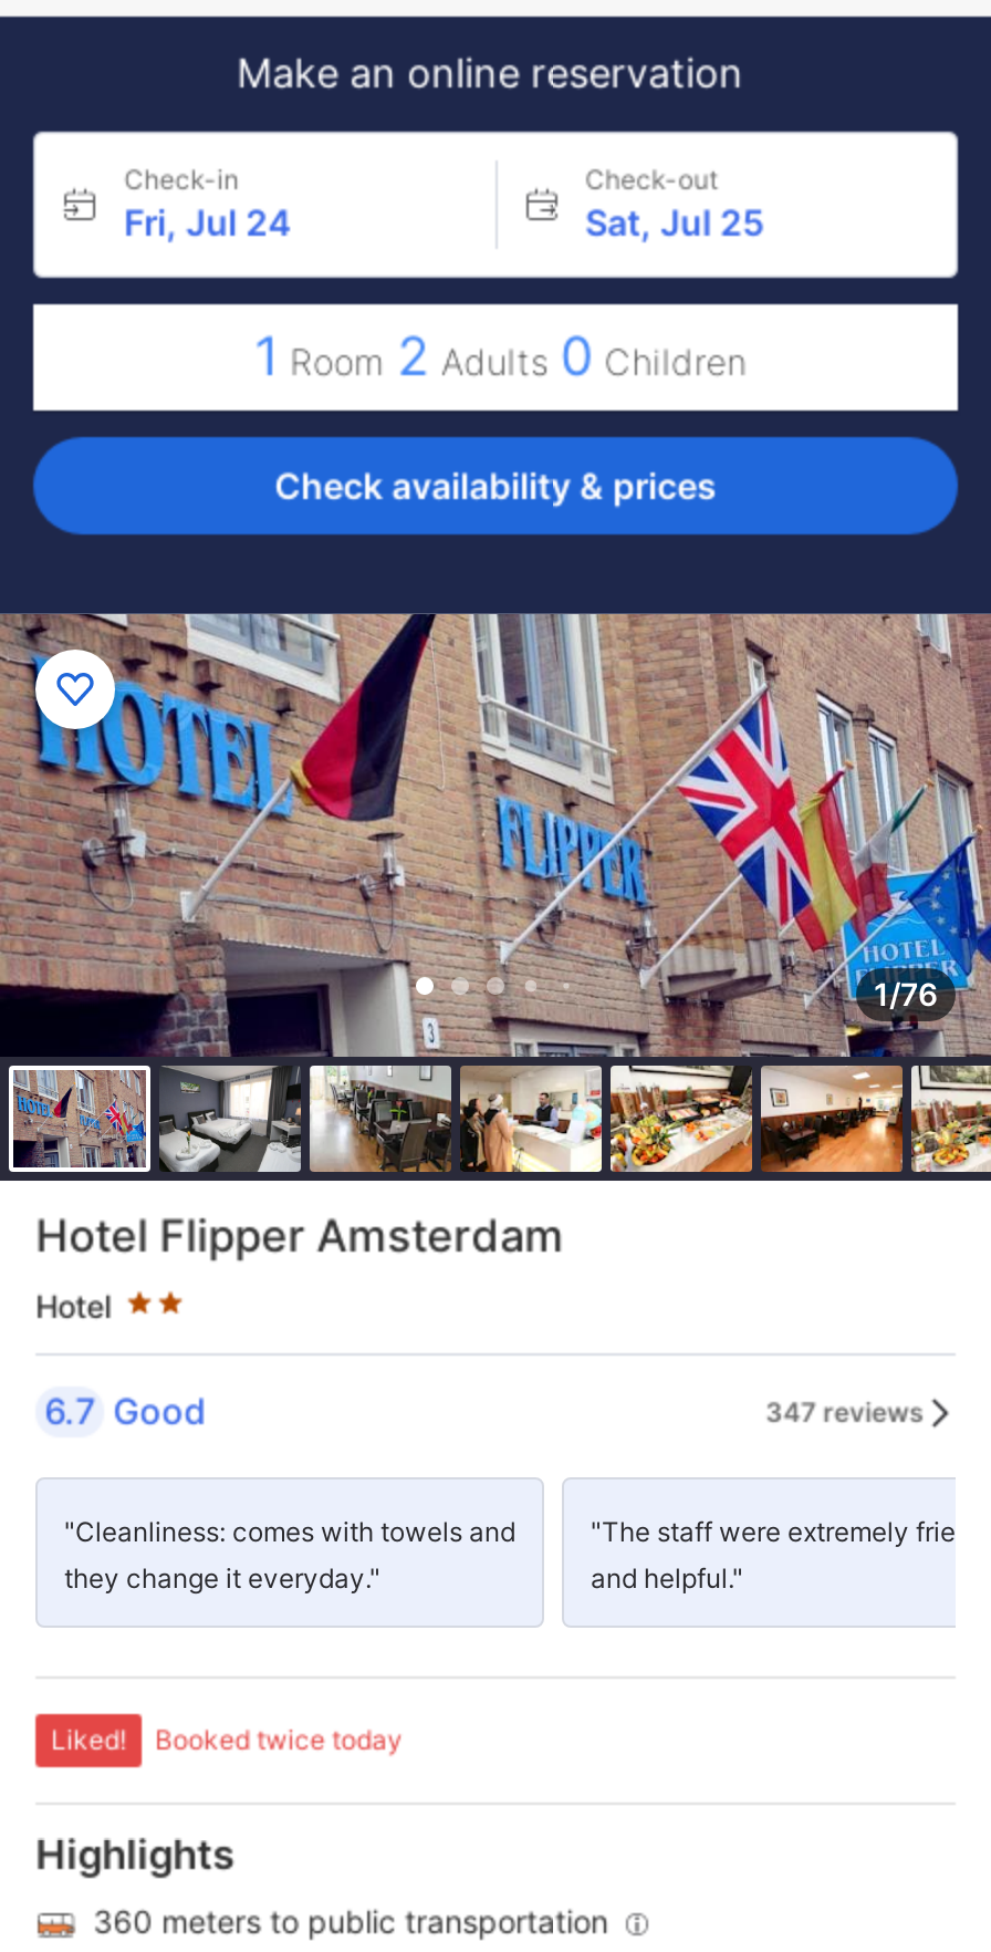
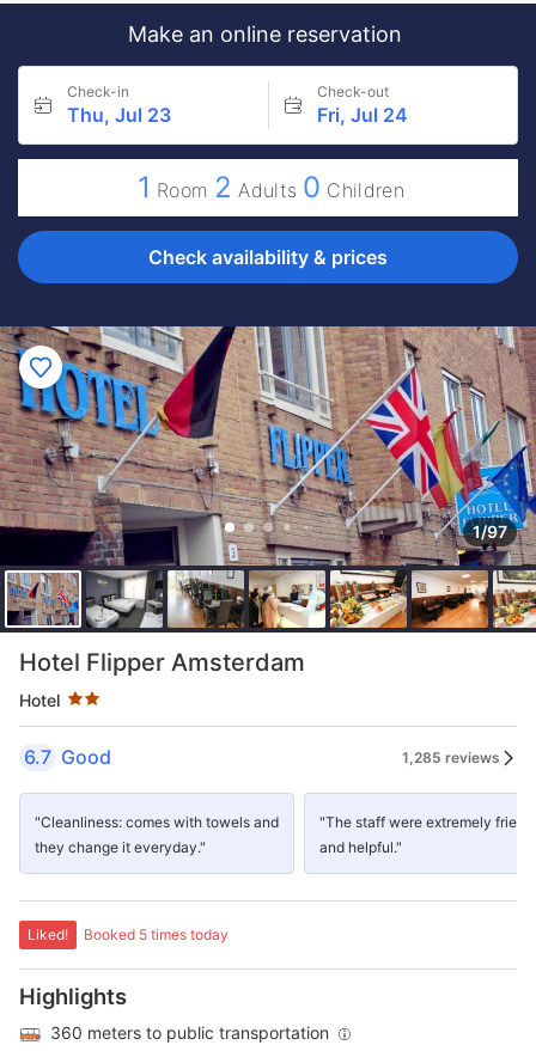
- Fri, Jul 24
+ Thu, Jul 23

- Sat, Jul 25
+ Fri, Jul 24

- 1/76
+ 1/97

- 347 reviews
+ 1,285 reviews

- Booked twice today
+ Booked 5 times today
